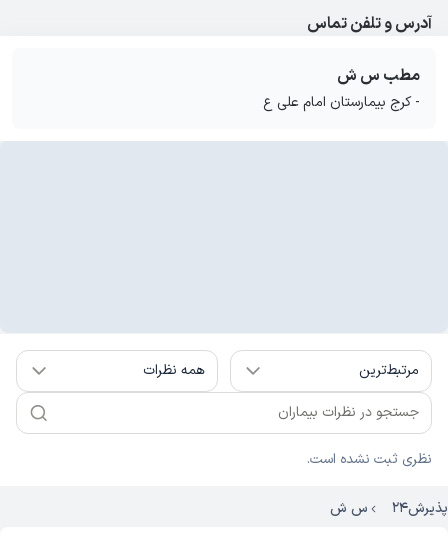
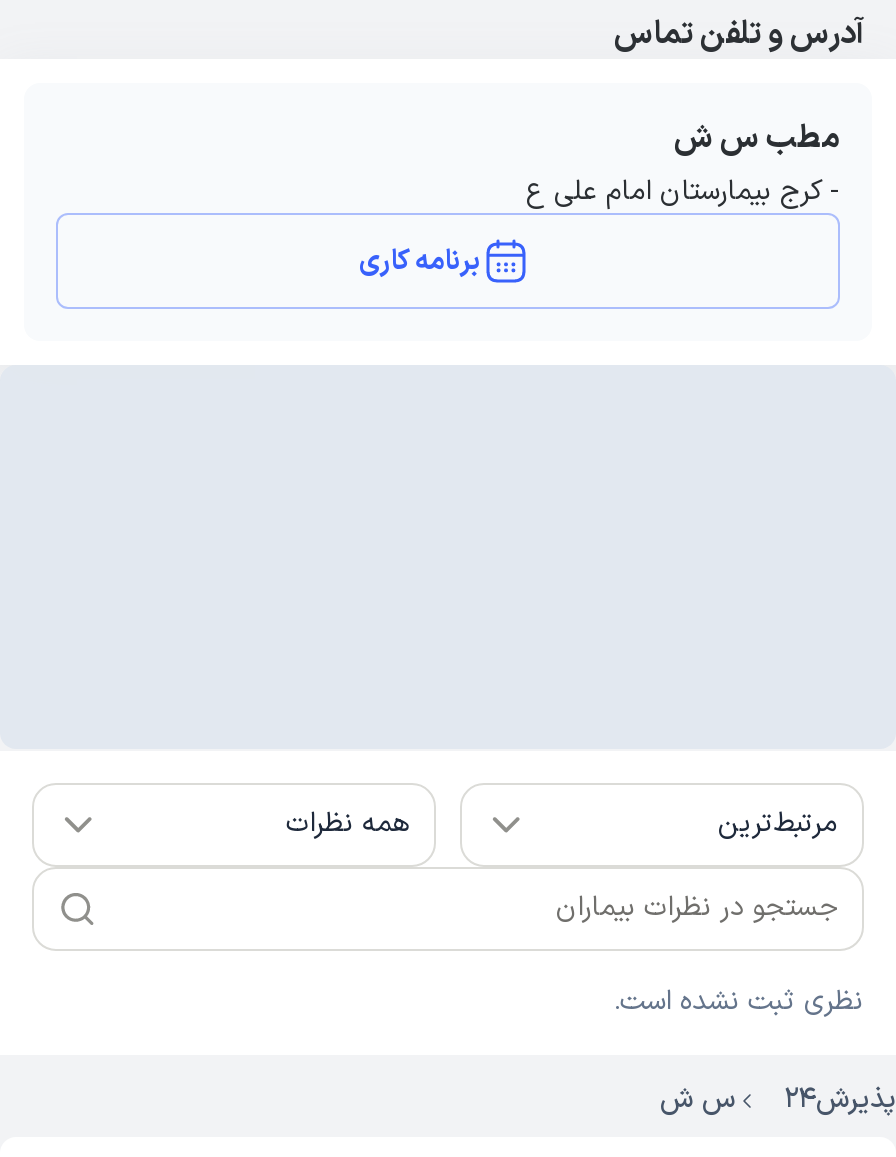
+ برنامه کاری
